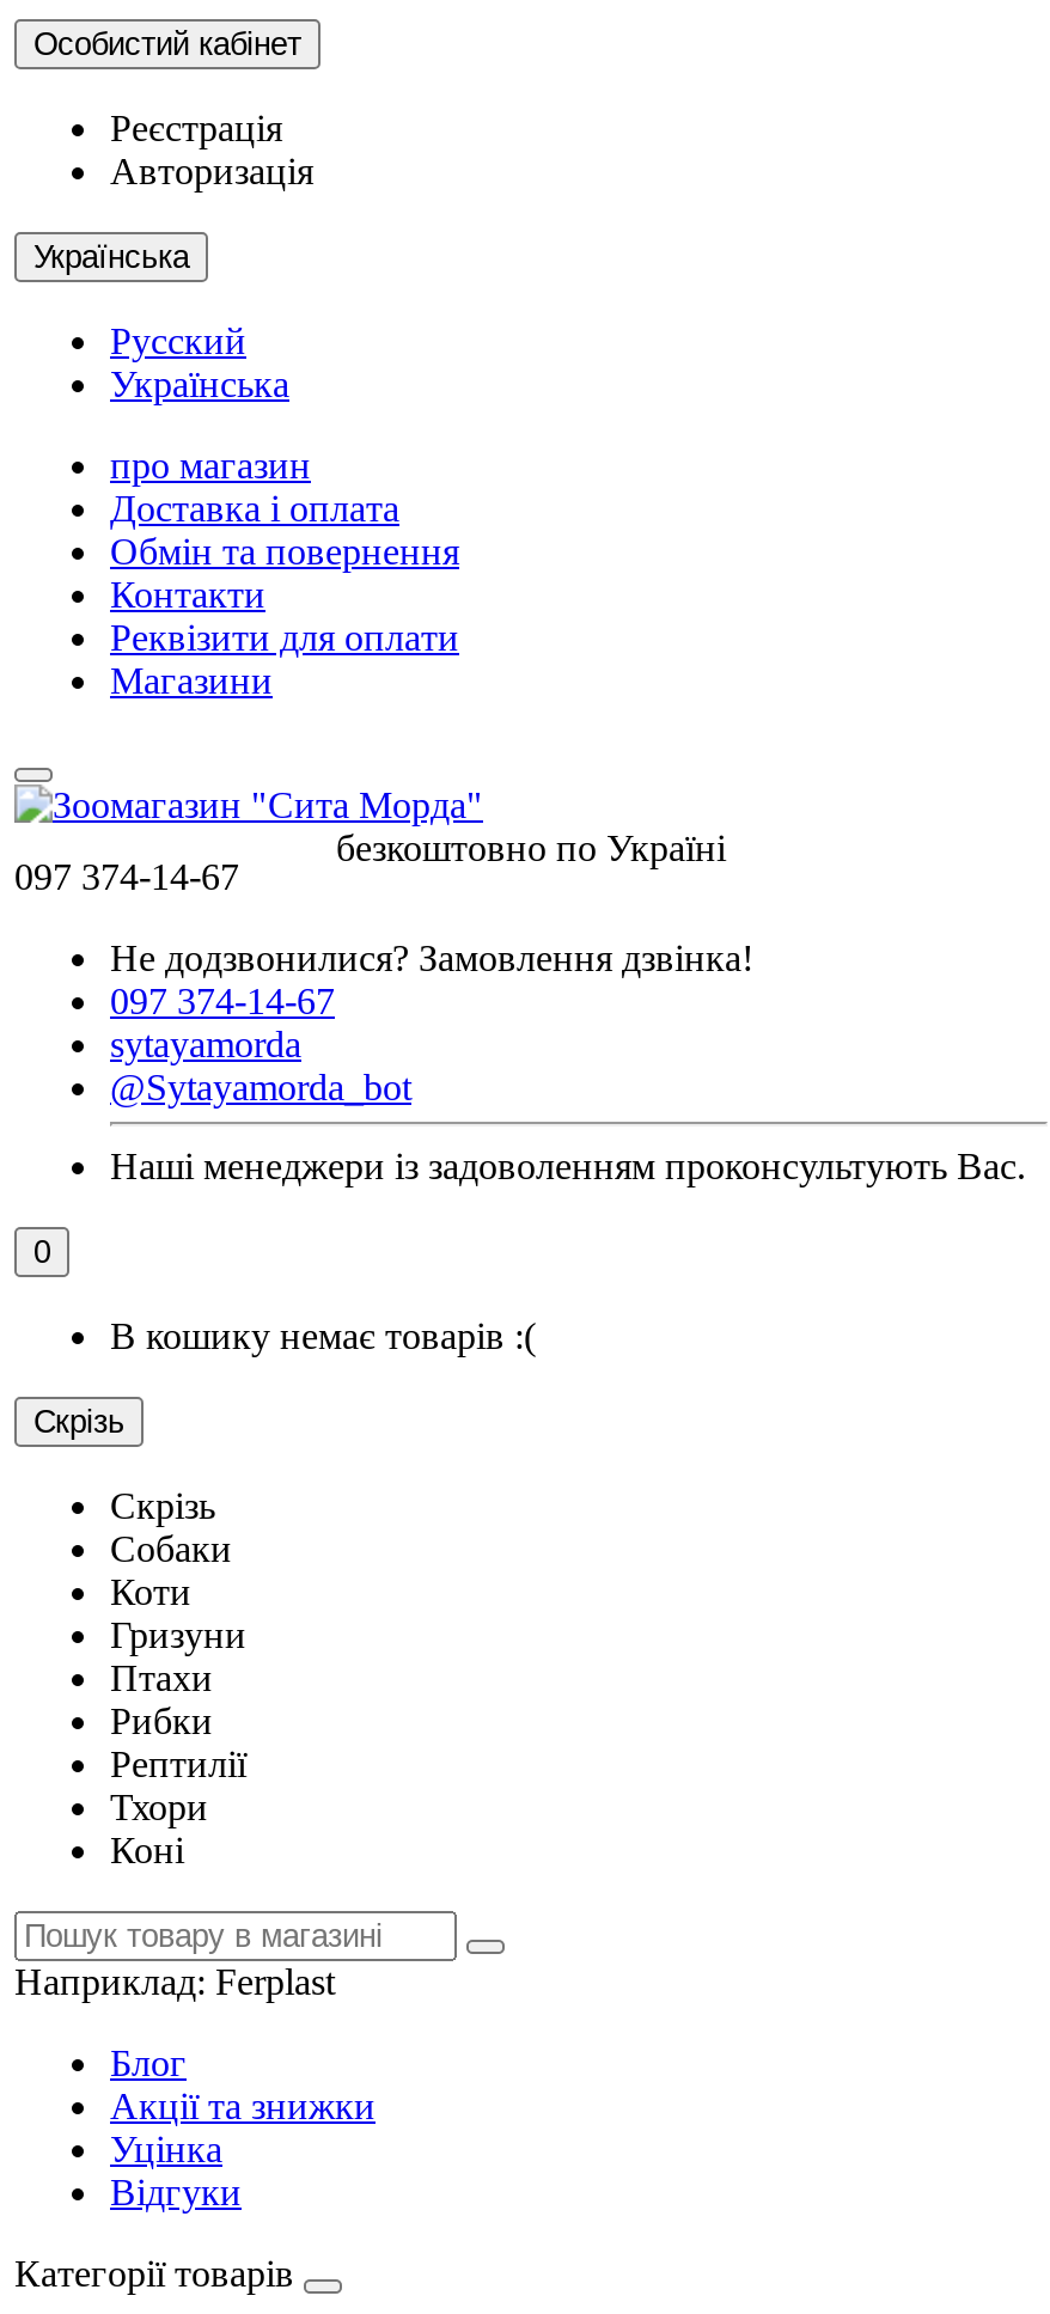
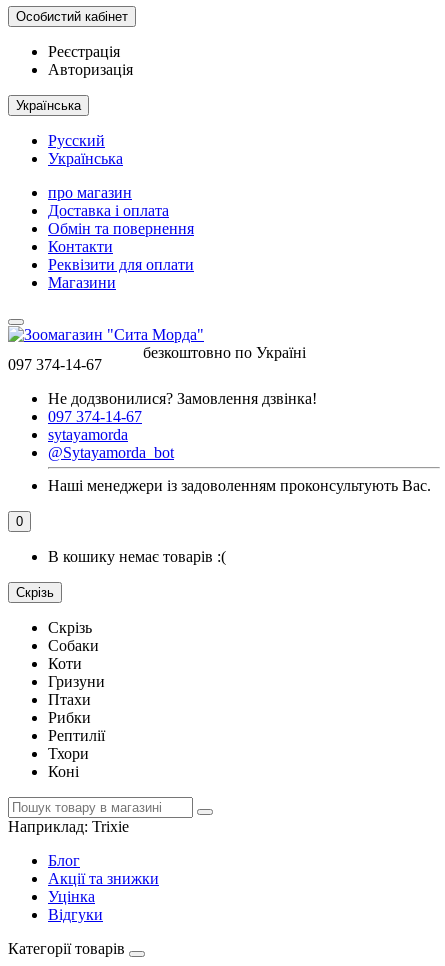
- Наприклад:Ferplast
+ Наприклад:Trixie
